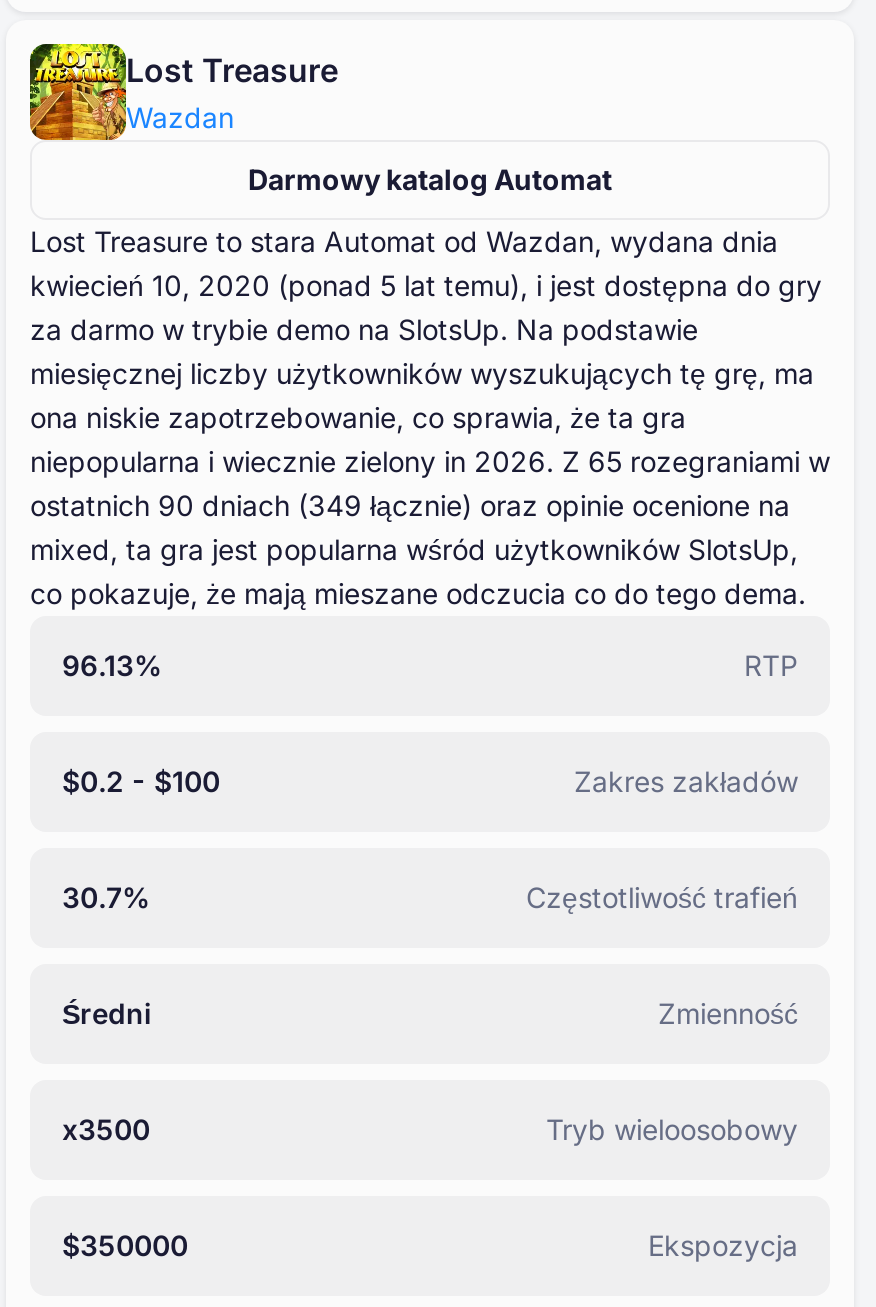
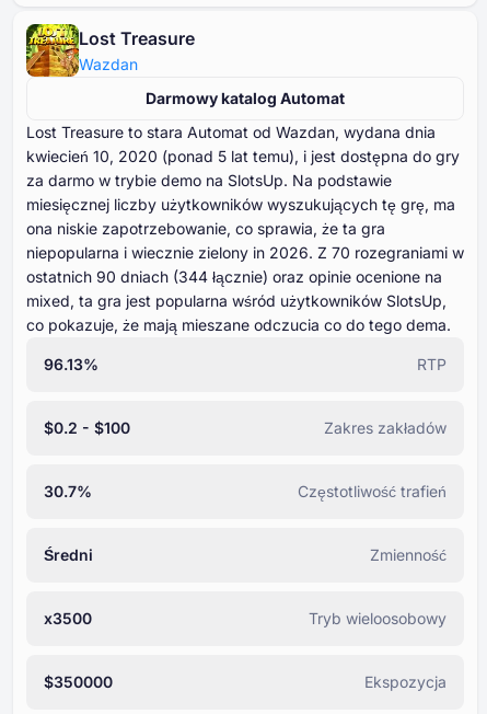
- niepopularna i wiecznie zielony in 2026. Z 65 rozegraniami w
+ niepopularna i wiecznie zielony in 2026. Z 70 rozegraniami w

- ostatnich 90 dniach (349 łącznie) oraz opinie ocenione na
+ ostatnich 90 dniach (344 łącznie) oraz opinie ocenione na
